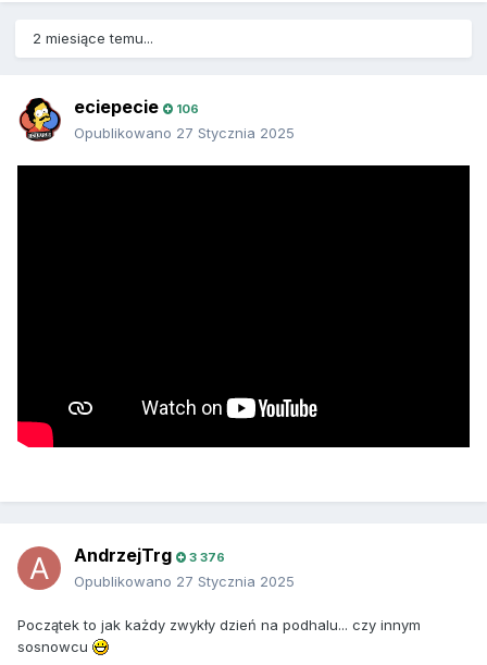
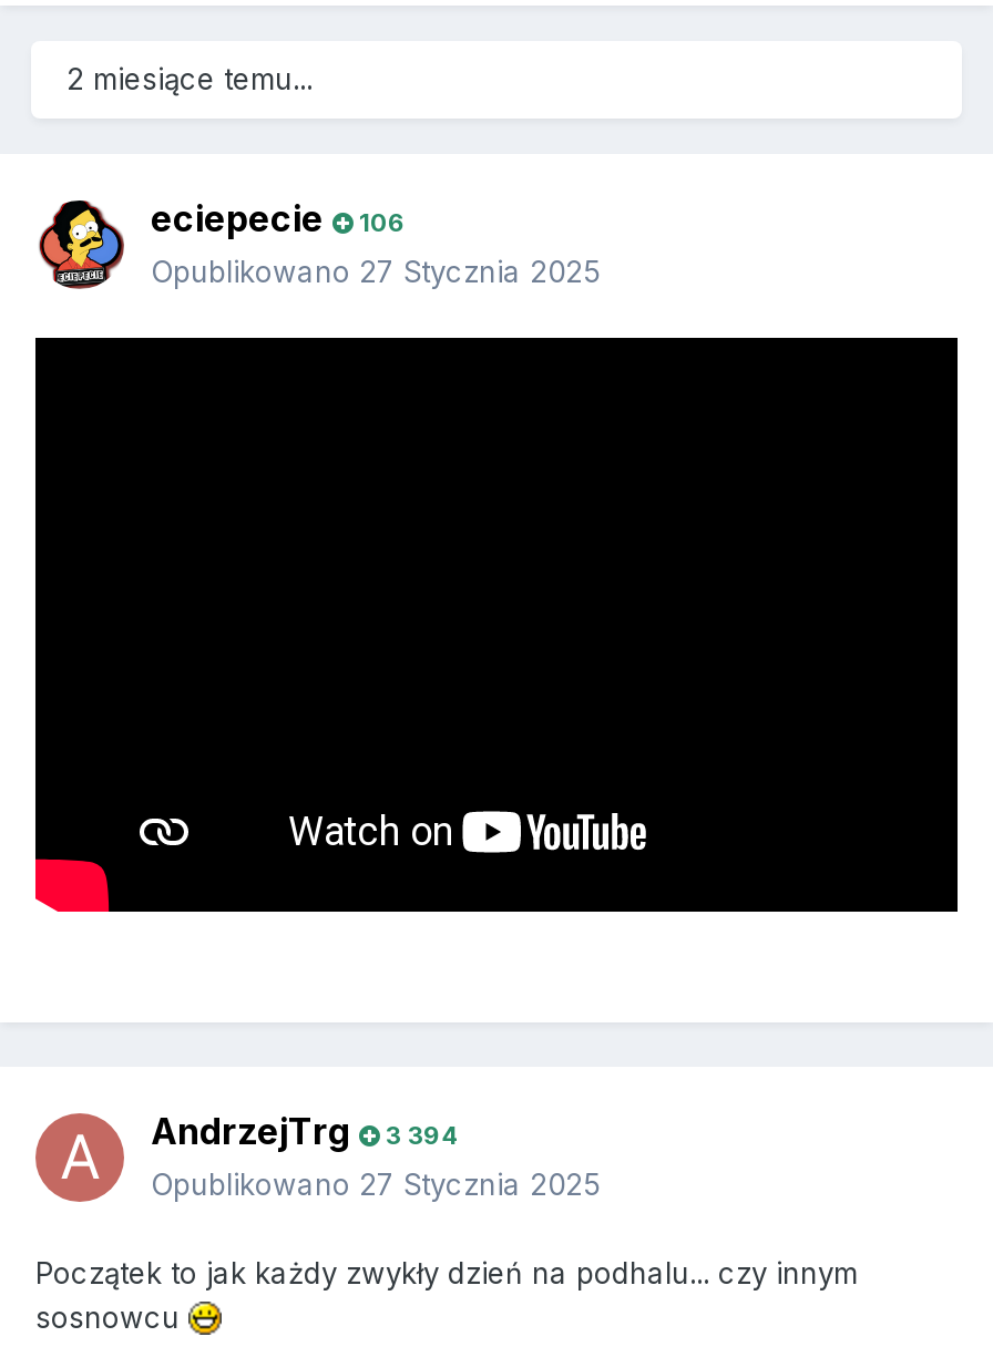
- AndrzejTrg 3 376
+ AndrzejTrg 3 394
